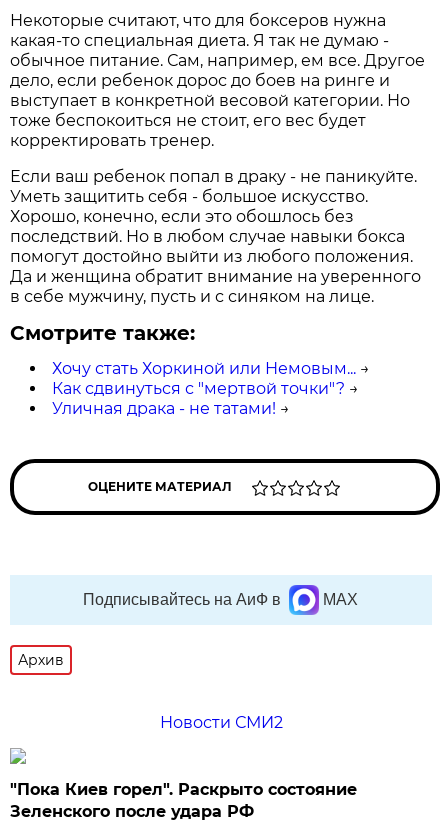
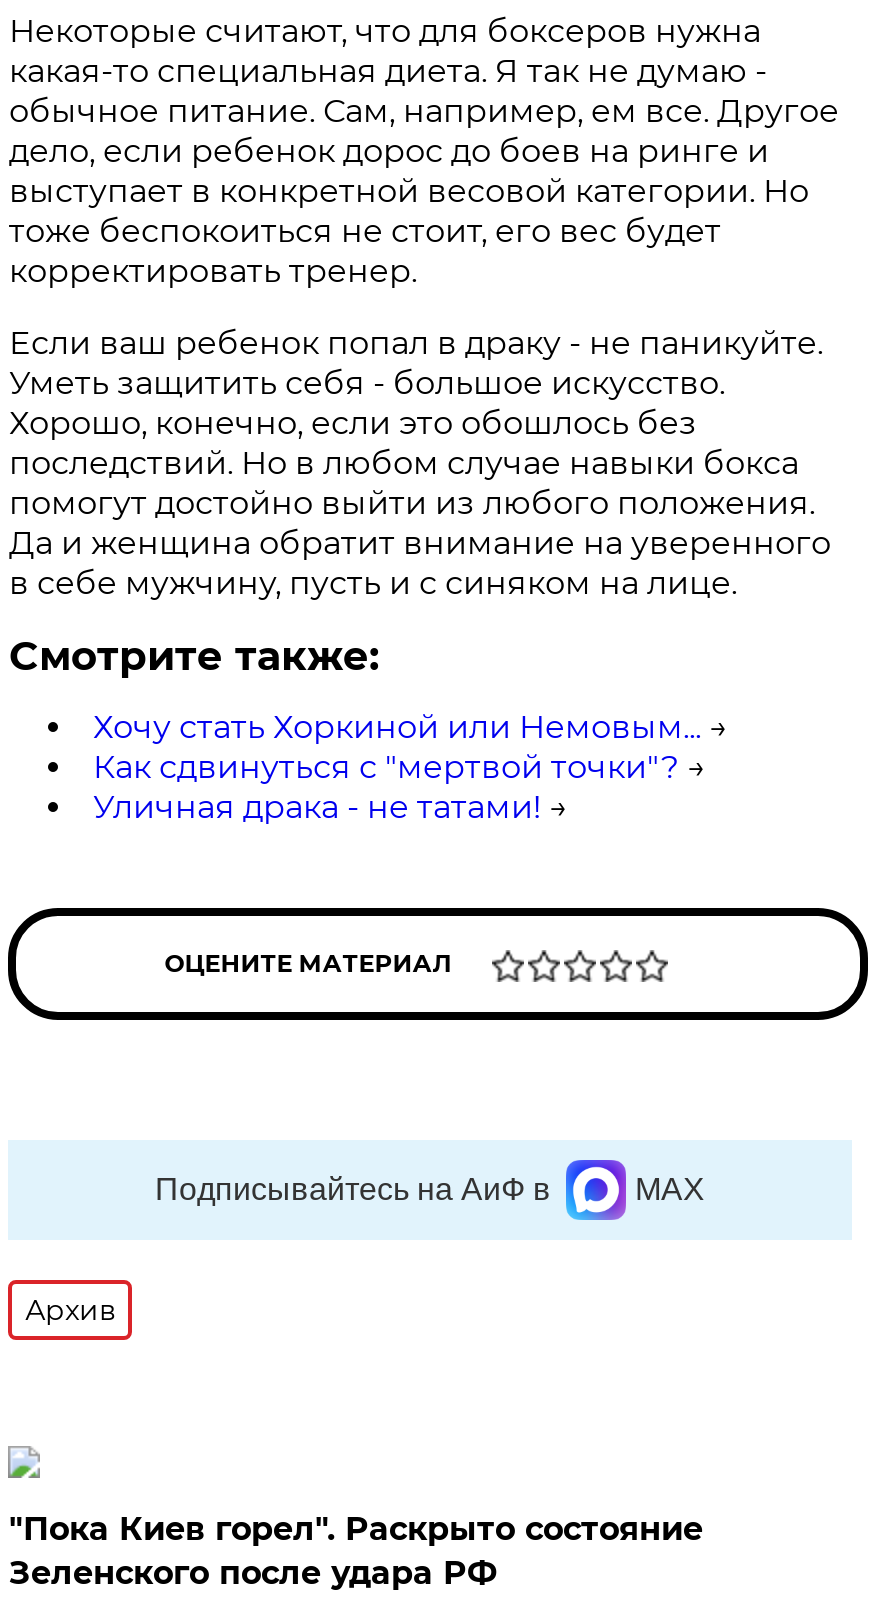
- Новости СМИ2
